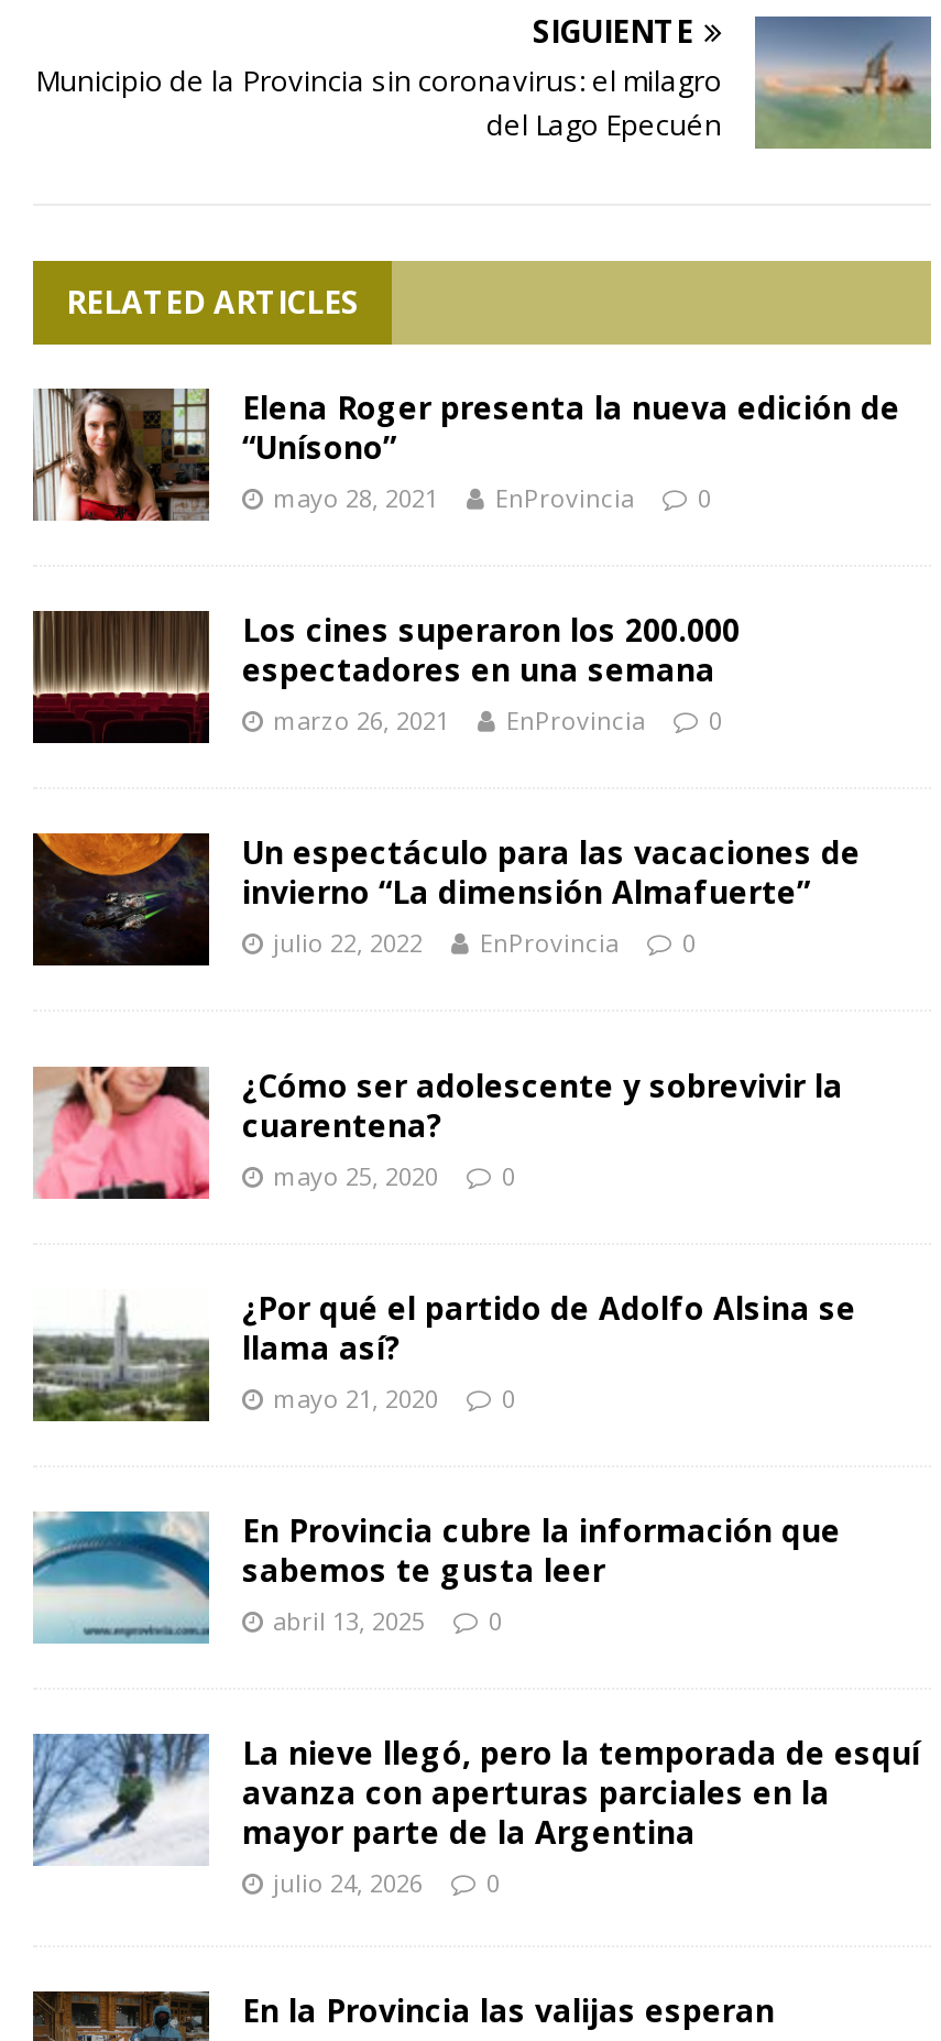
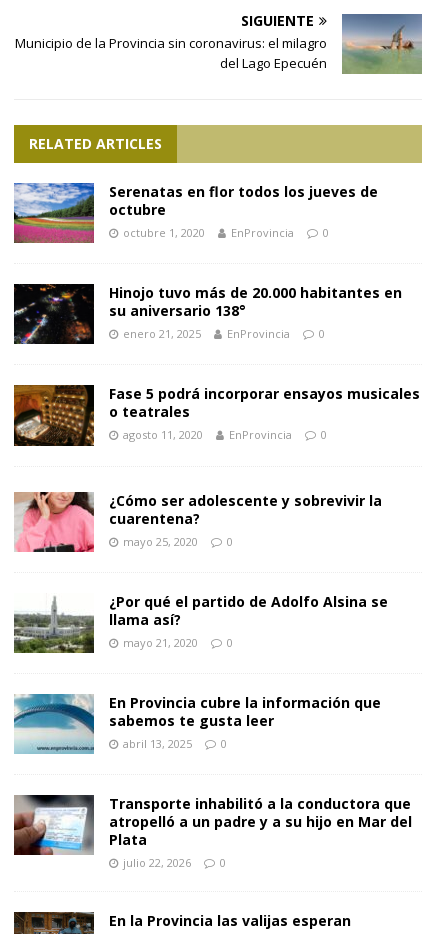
- [image]
- Elena Roger presenta la nueva edición de
- “Unísono”
- mayo 28, 2021
+ [image]
+ Serenatas en flor todos los jueves de
+ octubre
+ octubre 1, 2020

- [image]
- Los cines superaron los 200.000
- espectadores en una semana
- marzo 26, 2021
+ [image]
+ Hinojo tuvo más de 20.000 habitantes en
+ su aniversario 138°
+ enero 21, 2025

- [image]
- Un espectáculo para las vacaciones de
- invierno “La dimensión Almafuerte”
- julio 22, 2022
+ [image]
+ Fase 5 podrá incorporar ensayos musicales
+ o teatrales
+ agosto 11, 2020

- [image]
- La nieve llegó, pero la temporada de esquí
- avanza con aperturas parciales en la
- mayor parte de la Argentina
- julio 24, 2026
+ [image]
+ Transporte inhabilitó a la conductora que
+ atropelló a un padre y a su hijo en Mar del
+ Plata
+ julio 22, 2026
